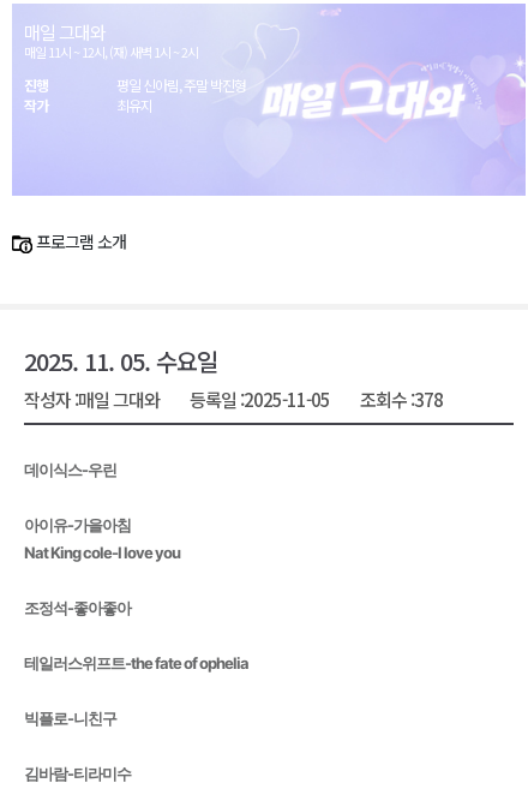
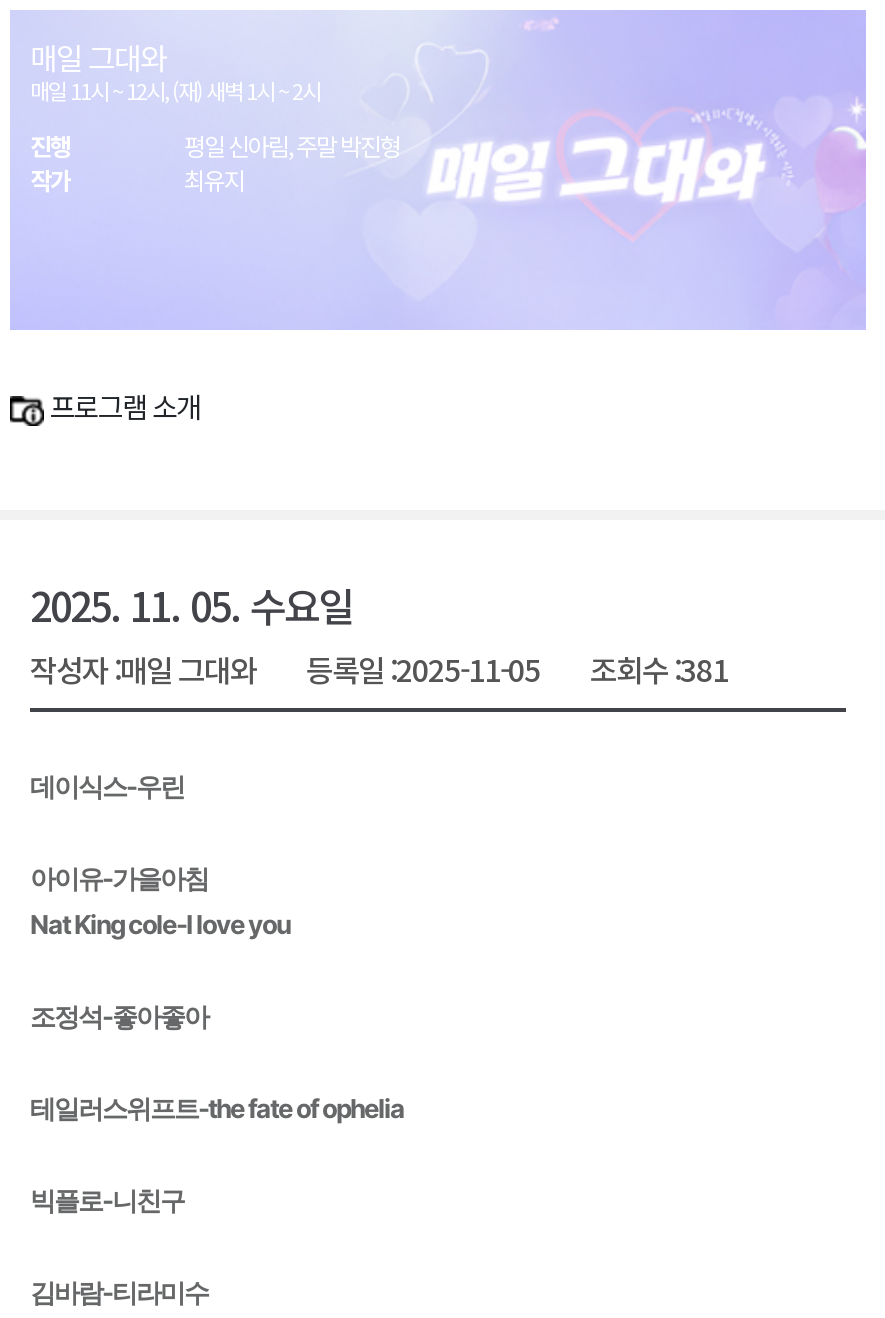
- 작성자 : 매일 그대와 등록일 : 2025-11-05 조회수 : 378
+ 작성자 : 매일 그대와 등록일 : 2025-11-05 조회수 : 381
